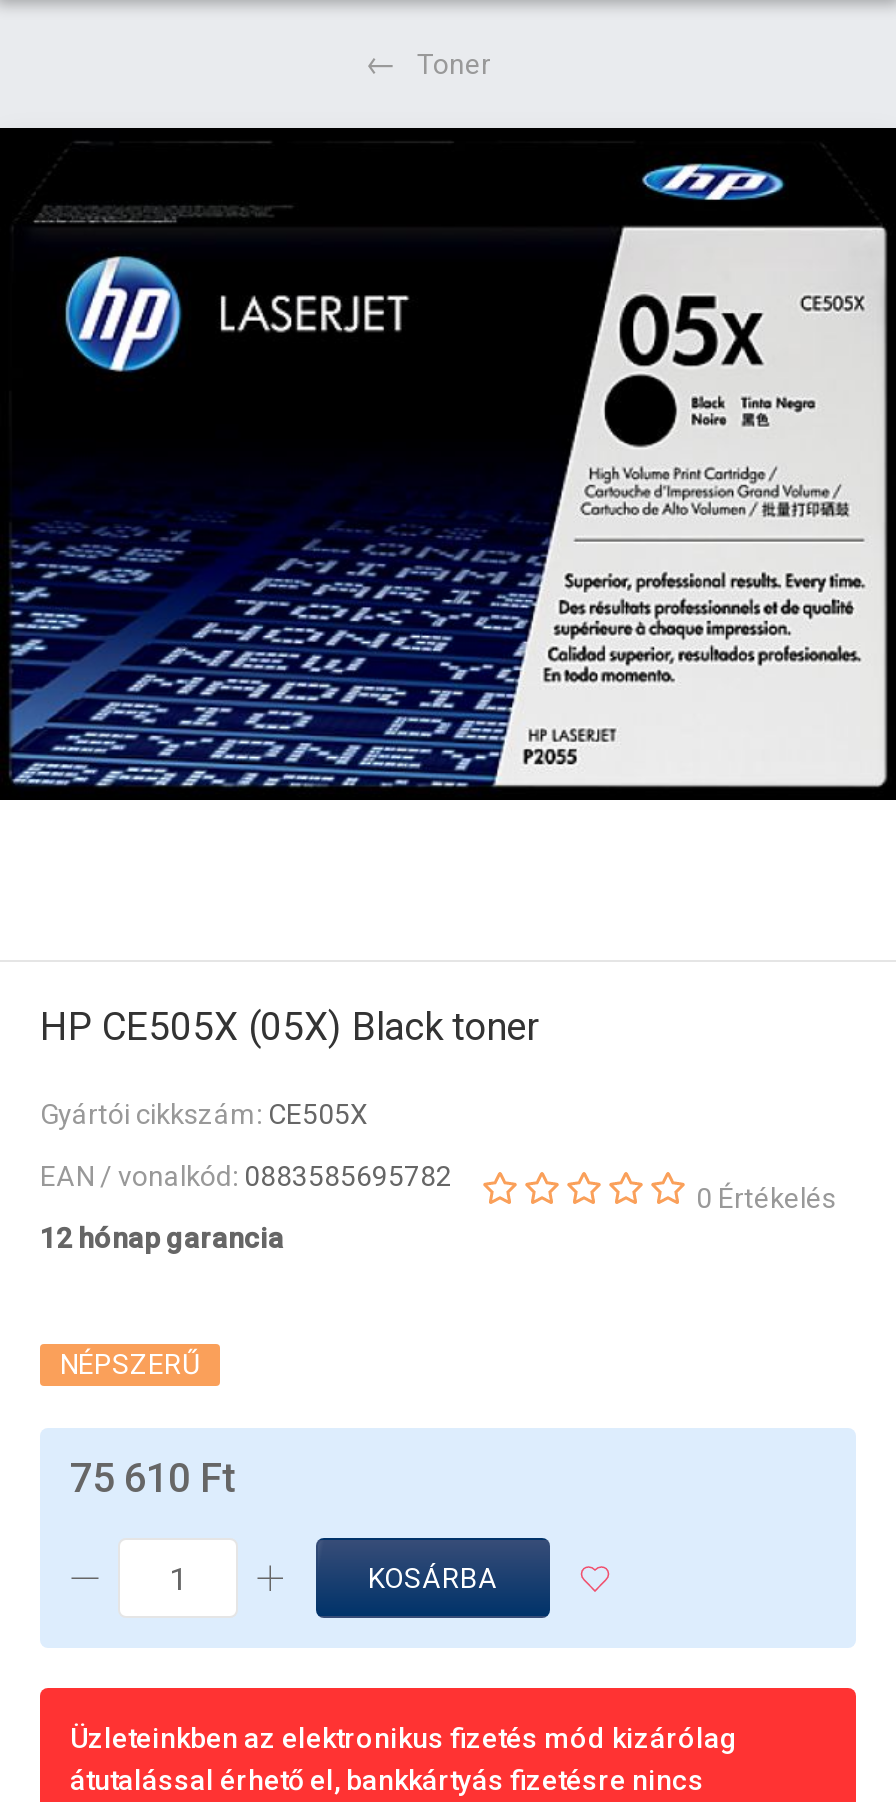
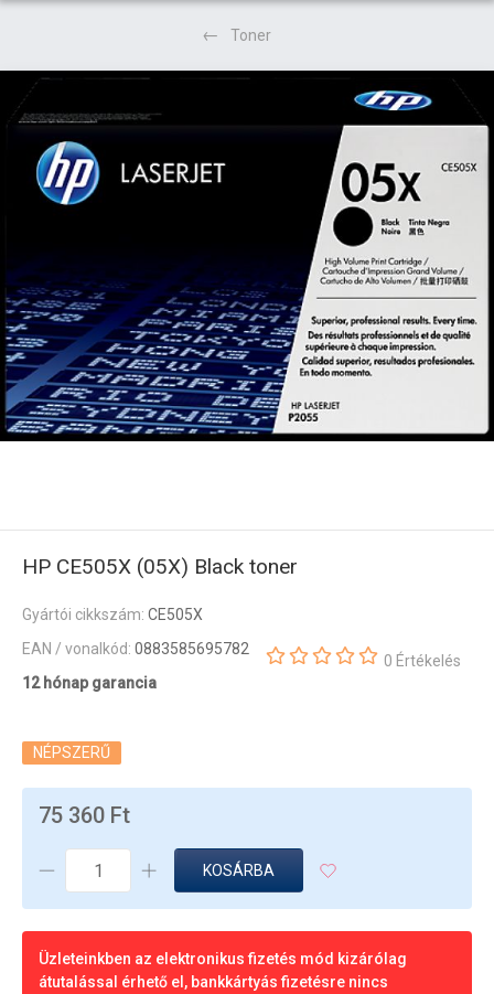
- 75 610 Ft
+ 75 360 Ft
